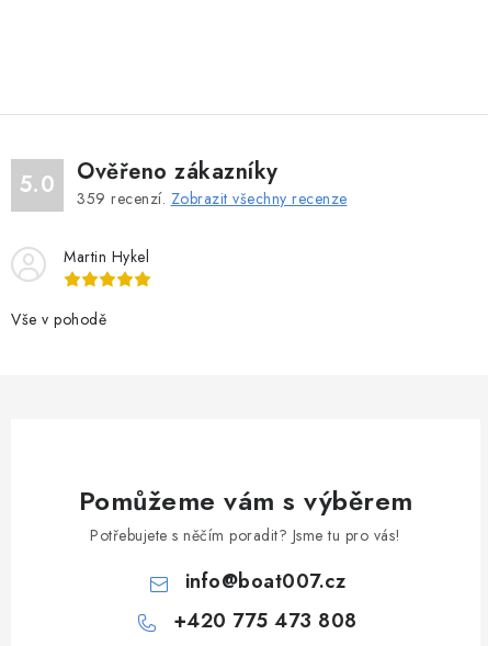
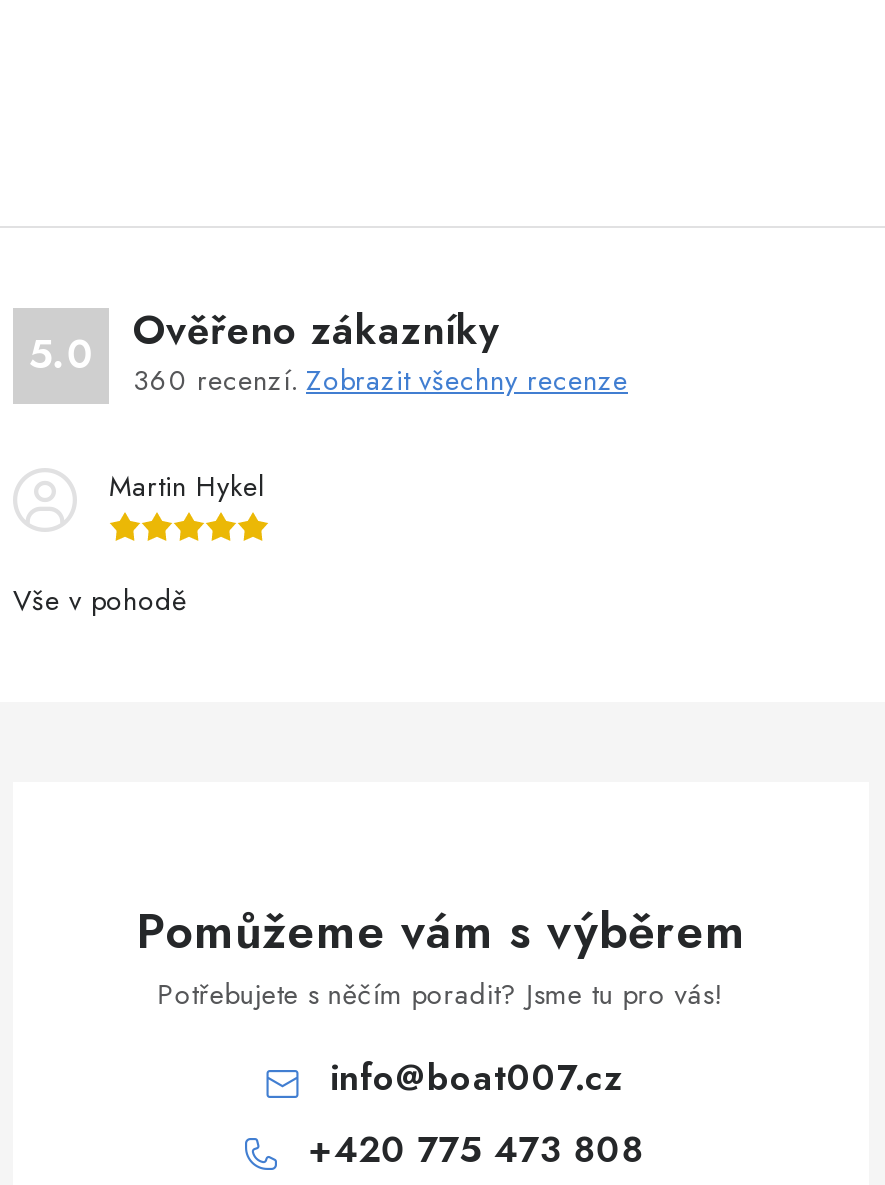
- 359 recenzí. Zobrazit všechny recenze
+ 360 recenzí. Zobrazit všechny recenze
